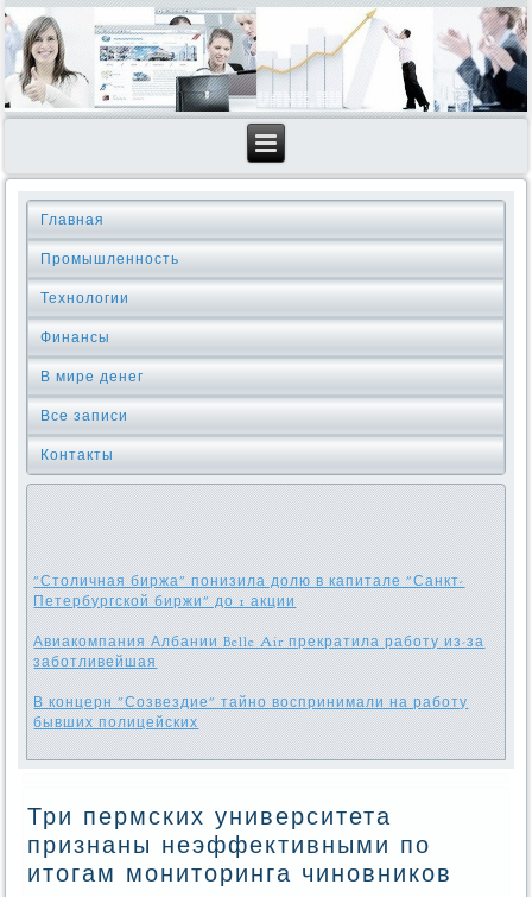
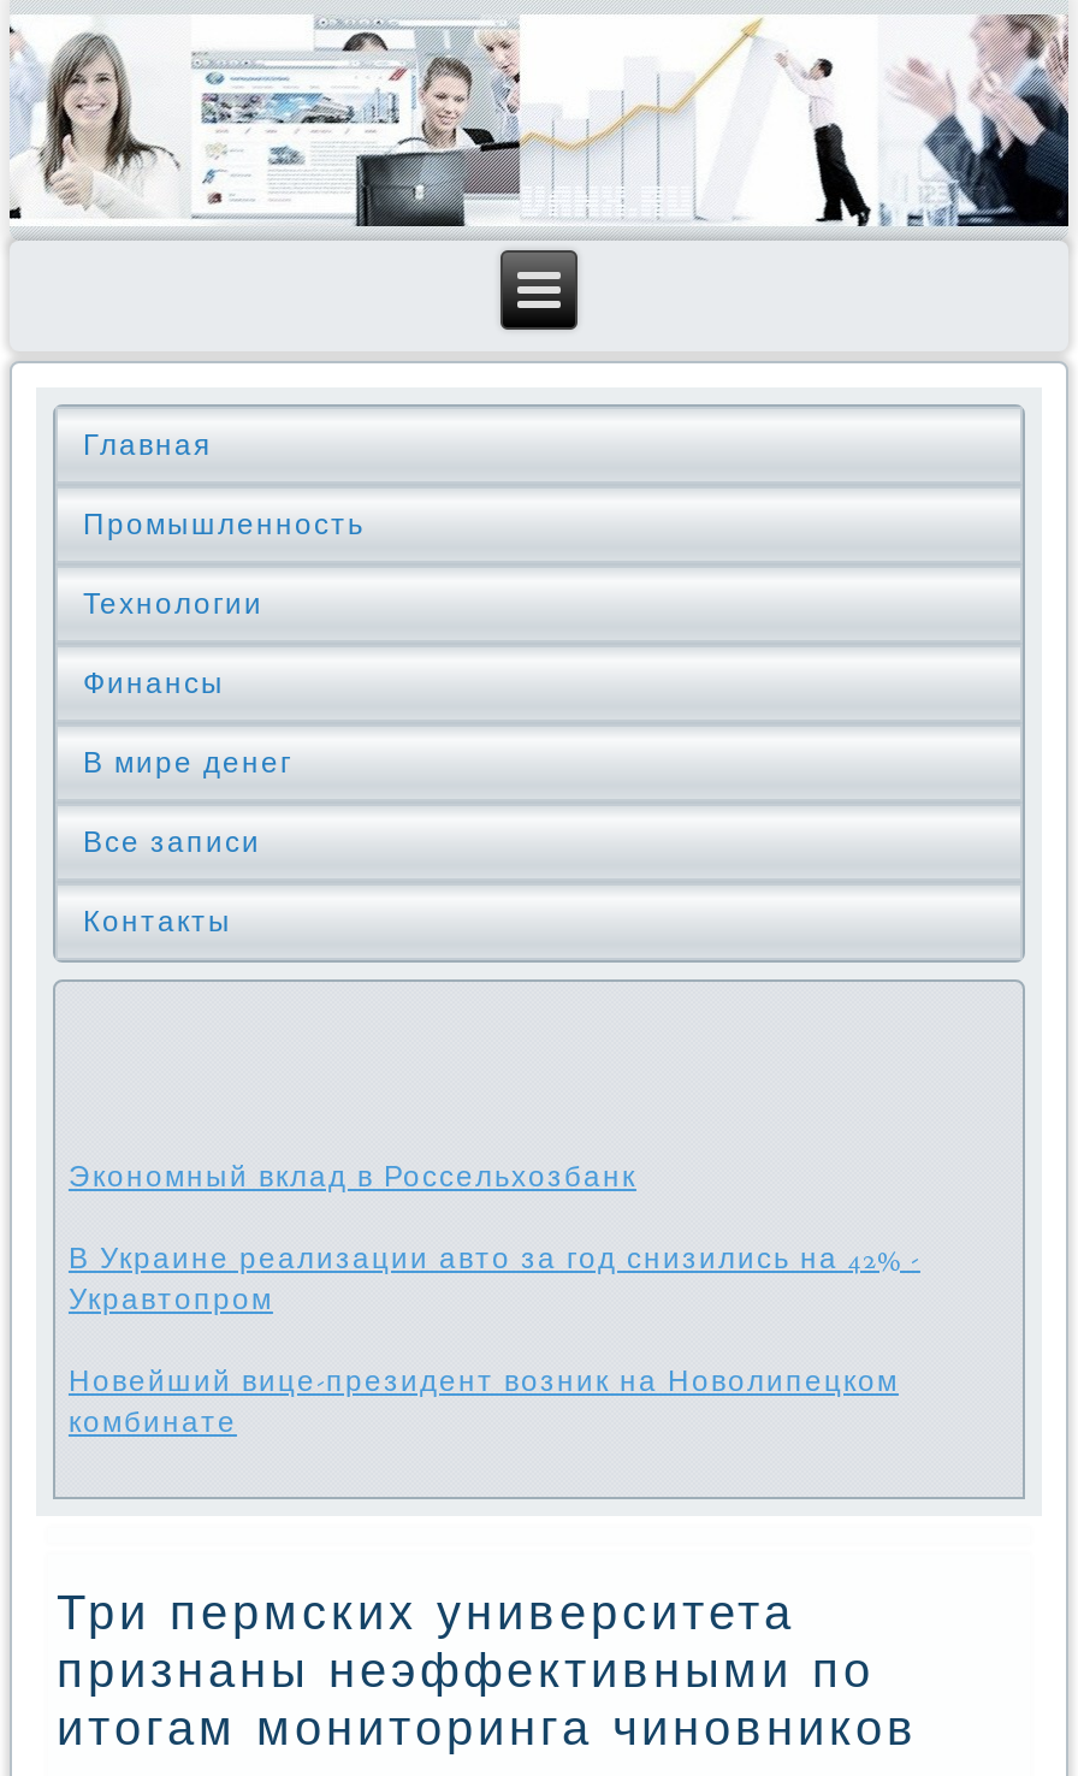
- "Столичная биржа" понизила долю в капитале "Санкт-
- Петербургской биржи" до 1 акции
+ Экономный вклад в Россельхозбанк

- Авиакомпания Албании Belle Air прекратила работу из-за
- заботливейшая
+ В Украине реализации авто за год снизились на 42% -
+ Укравтопром

- В концерн "Созвездие" тайно воспринимали на работу
- бывших полицейских
+ Новейший вице-президент возник на Новолипецком
+ комбинате
